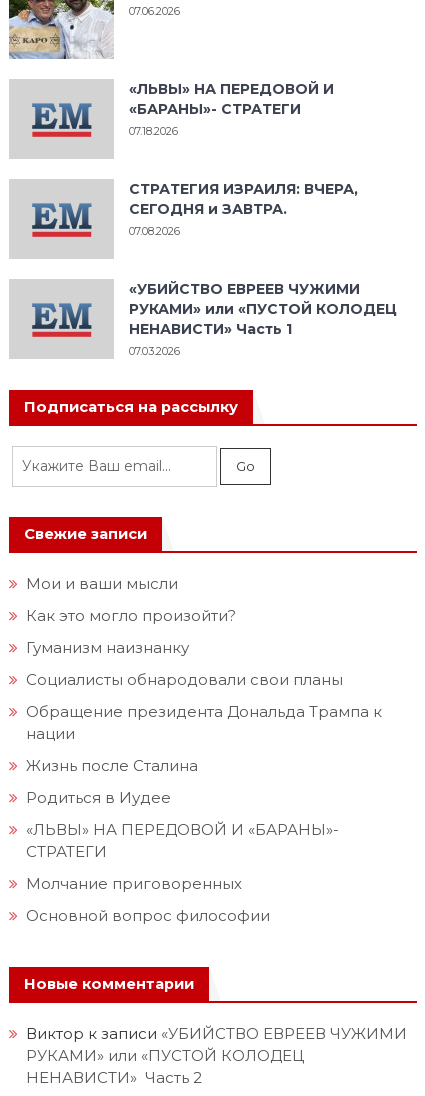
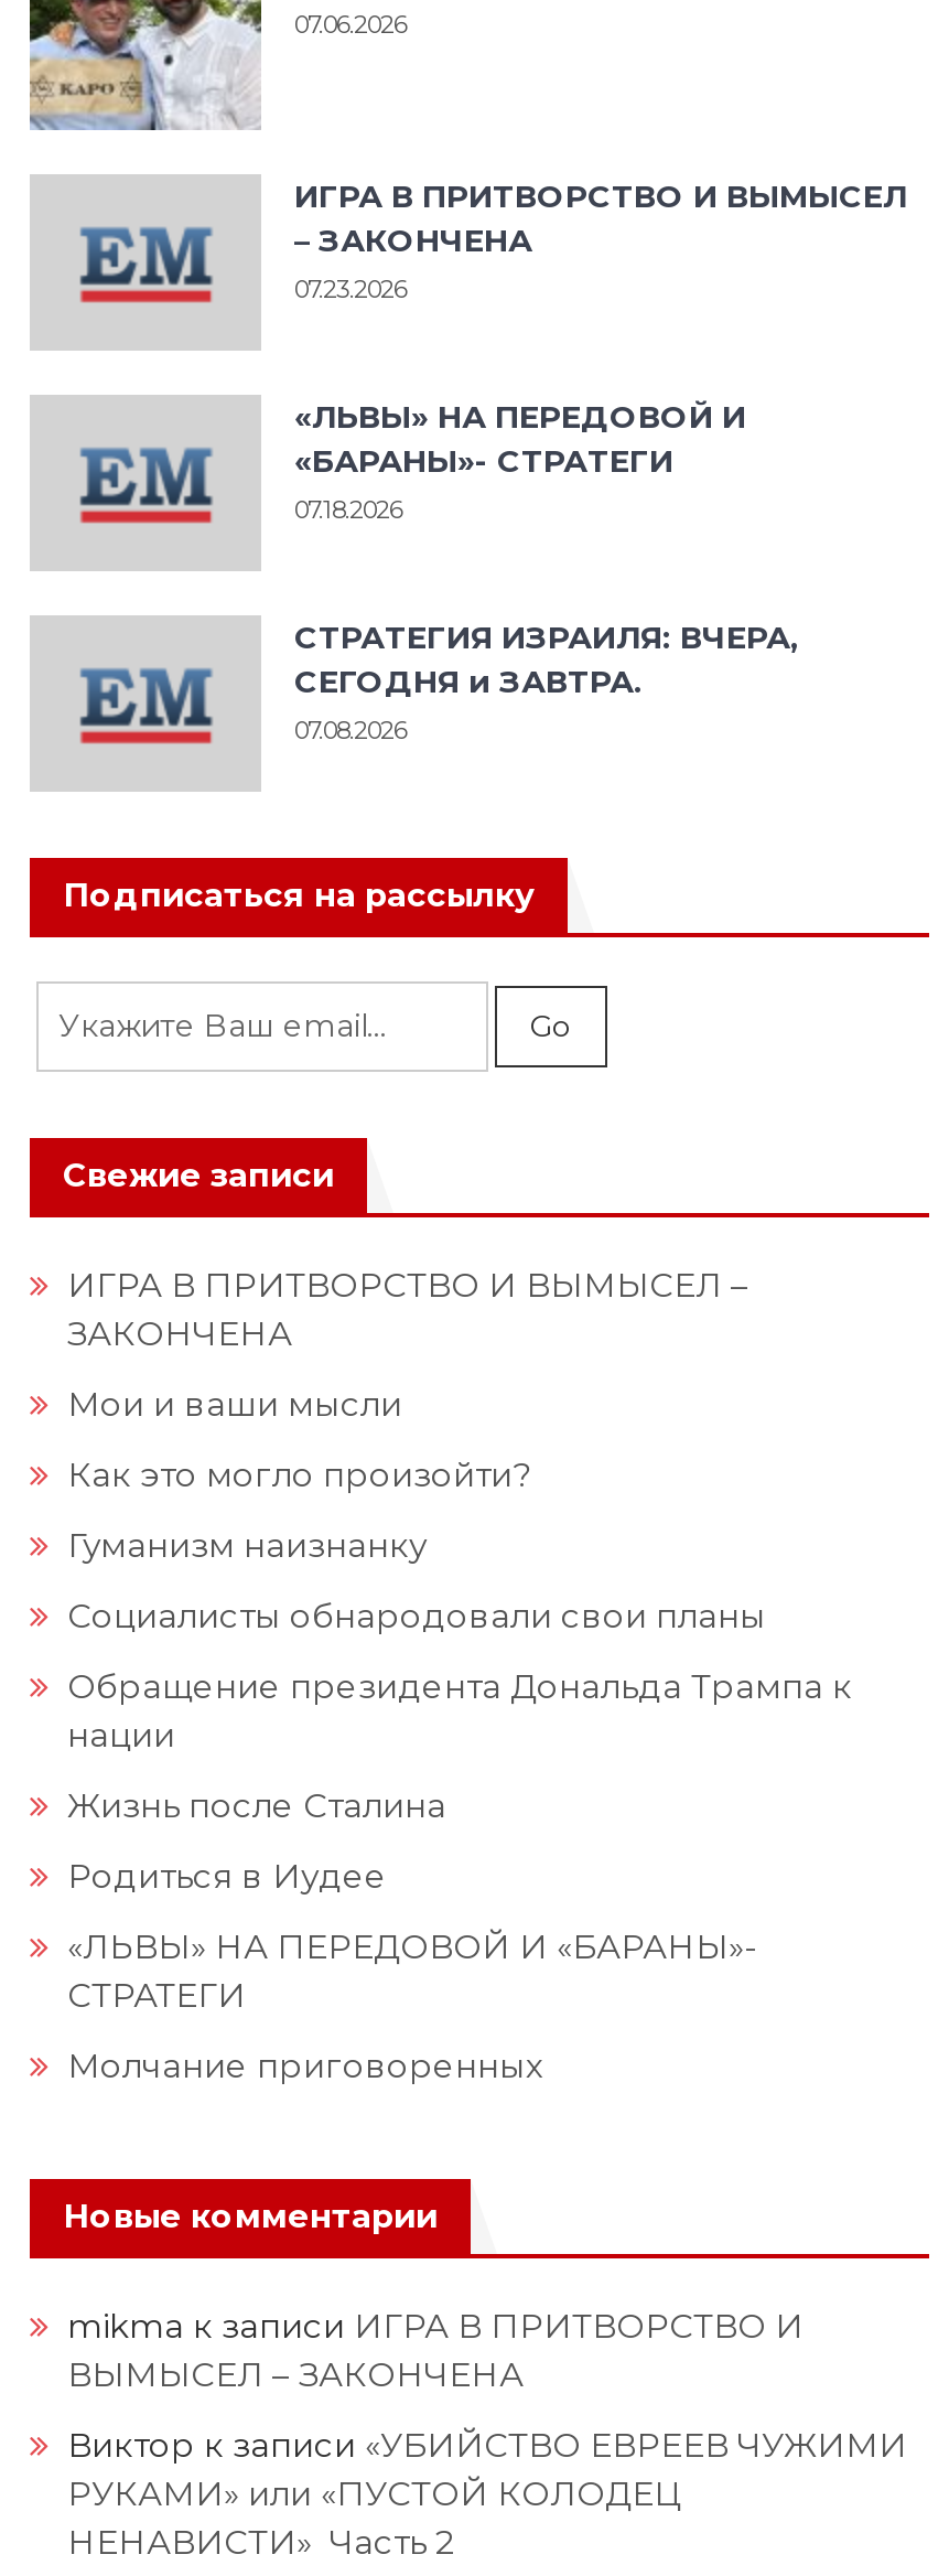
+ ИГРА В ПРИТВОРСТВО И ВЫМЫСЕЛ
+ – ЗАКОНЧЕНА
+ 07.23.2026

moved down: «ЛЬВЫ» НА ПЕРЕДОВОЙ И | «БАРАНЫ»- СТРАТЕГИ | 07.18.2026 | СТРАТЕГИЯ ИЗРАИЛЯ: ВЧЕРА, | СЕГОДНЯ и ЗАВТРА. | 07.08.2026

- «УБИЙСТВО ЕВРЕЕВ ЧУЖИМИ
- РУКАМИ» или «ПУСТОЙ КОЛОДЕЦ
- НЕНАВИСТИ» Часть 1
- 07.03.2026

+ ИГРА В ПРИТВОРСТВО И ВЫМЫСЕЛ –
+ ЗАКОНЧЕНА

- Основной вопрос философии

+ mikma к записи ИГРА В ПРИТВОРСТВО И
+ ВЫМЫСЕЛ – ЗАКОНЧЕНА
